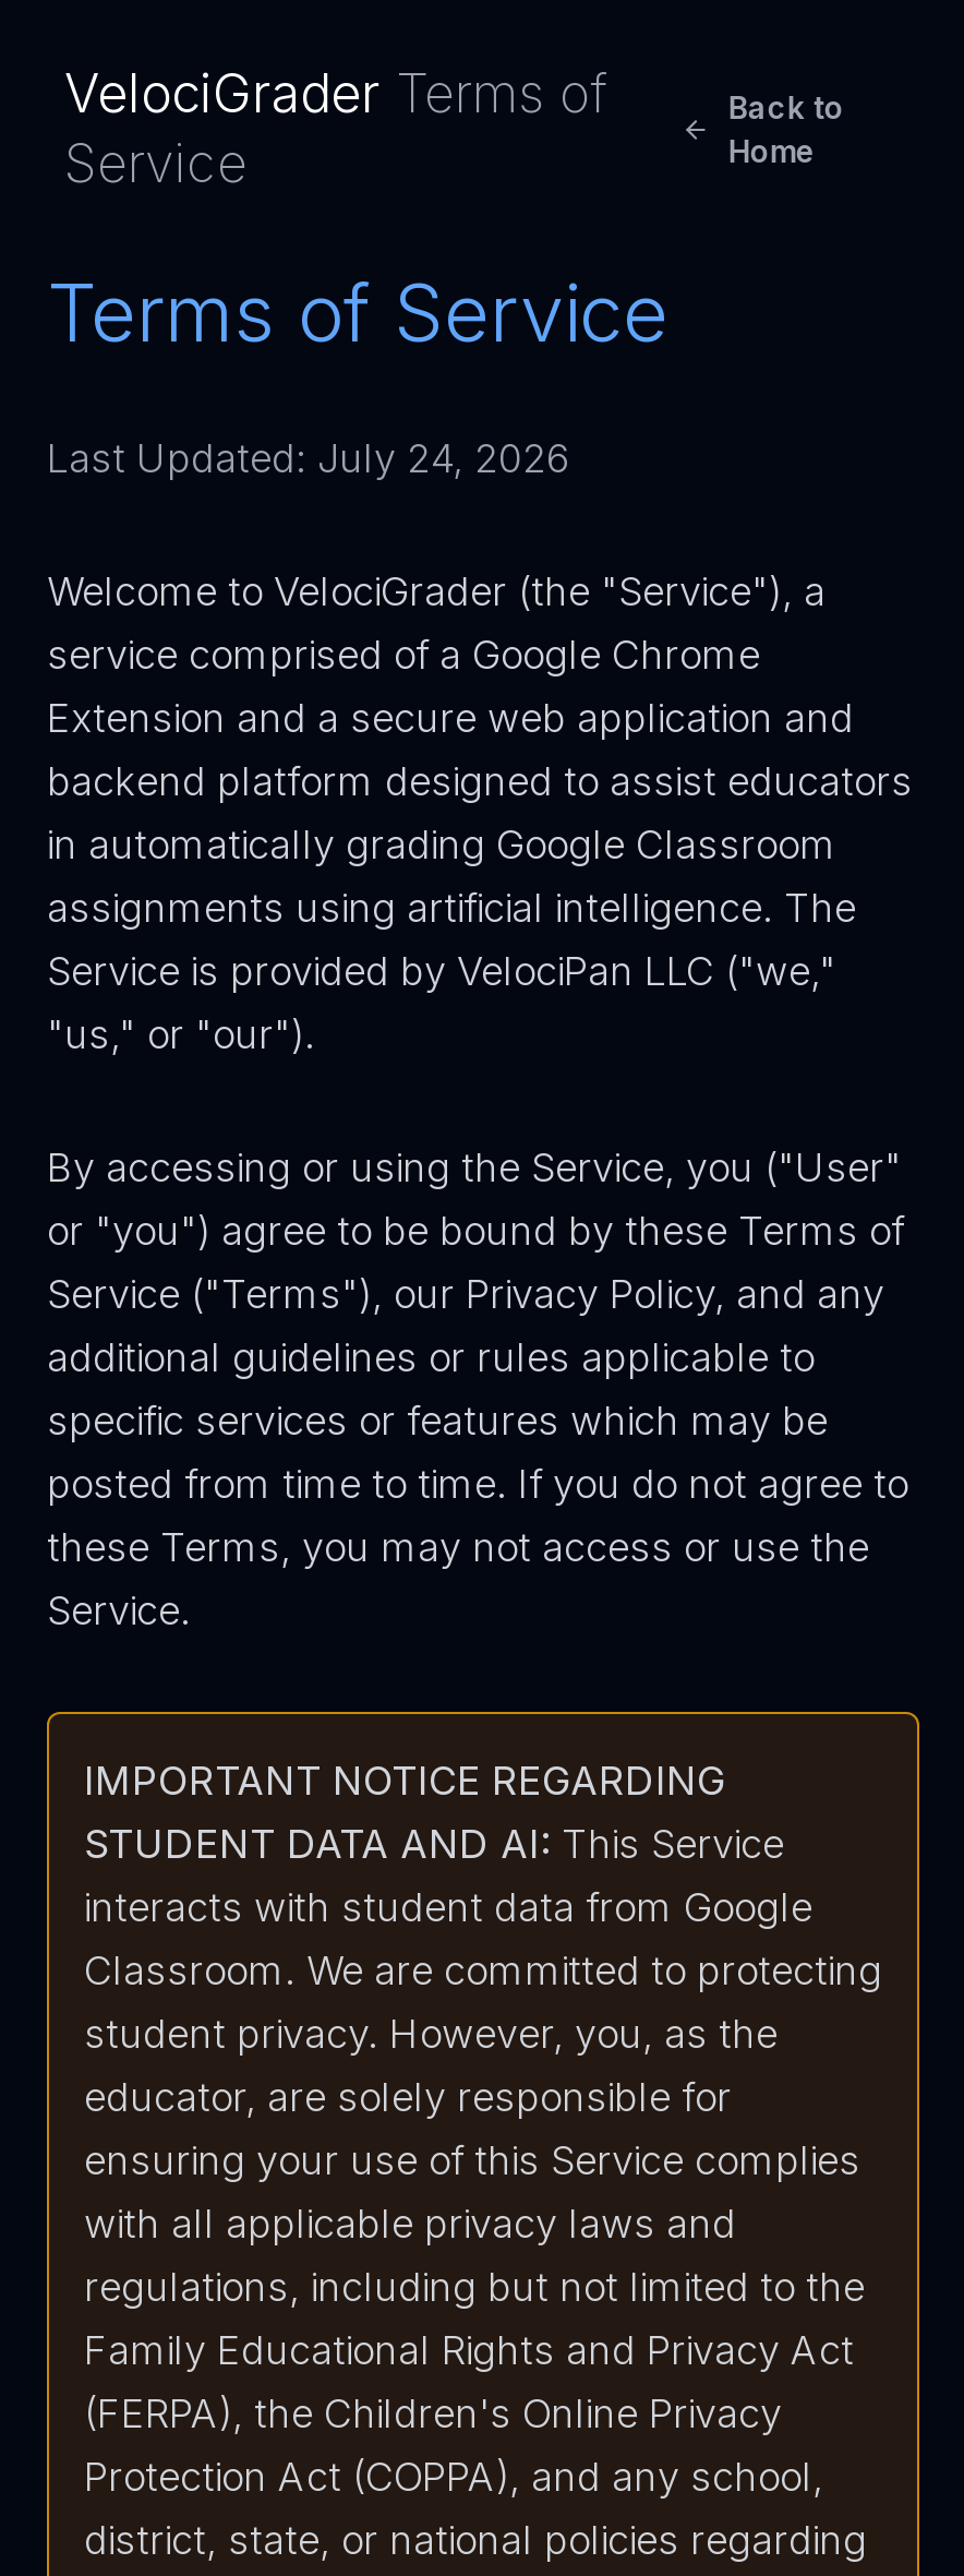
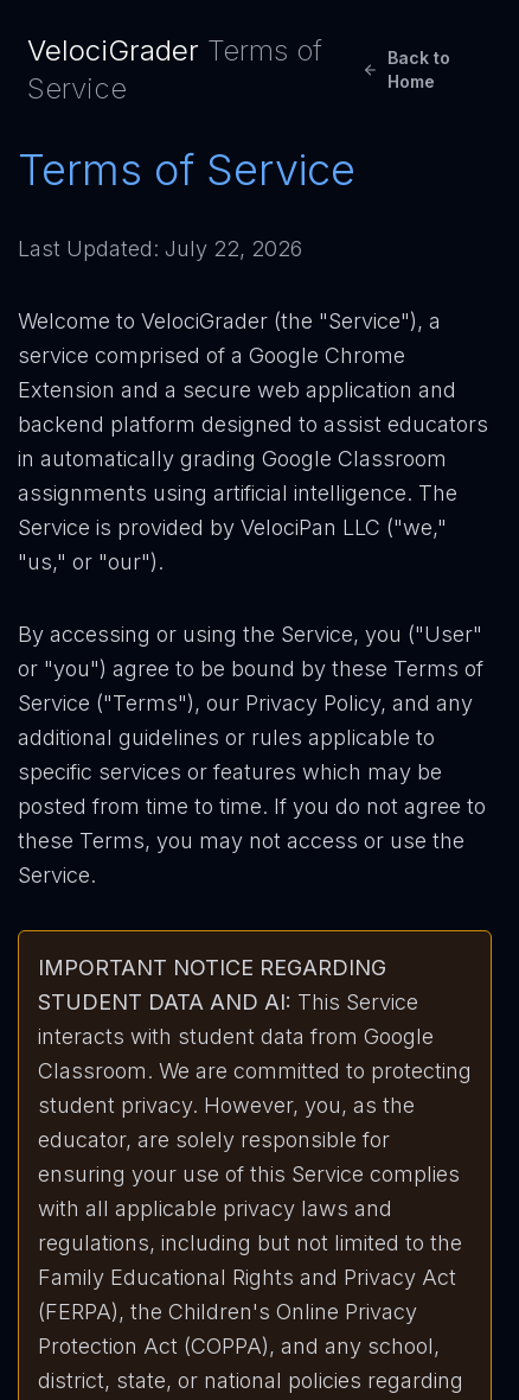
- Last Updated: July 24, 2026
+ Last Updated: July 22, 2026
